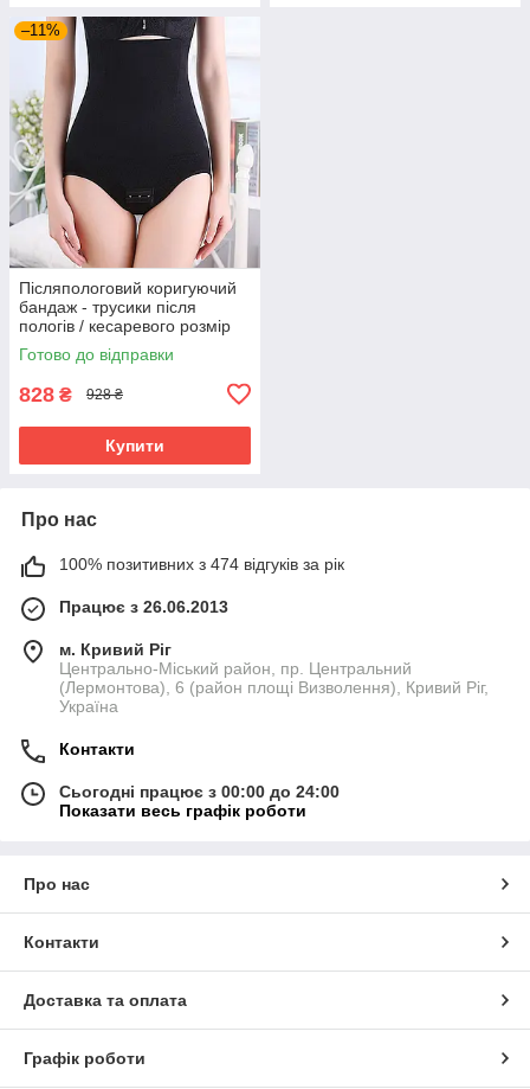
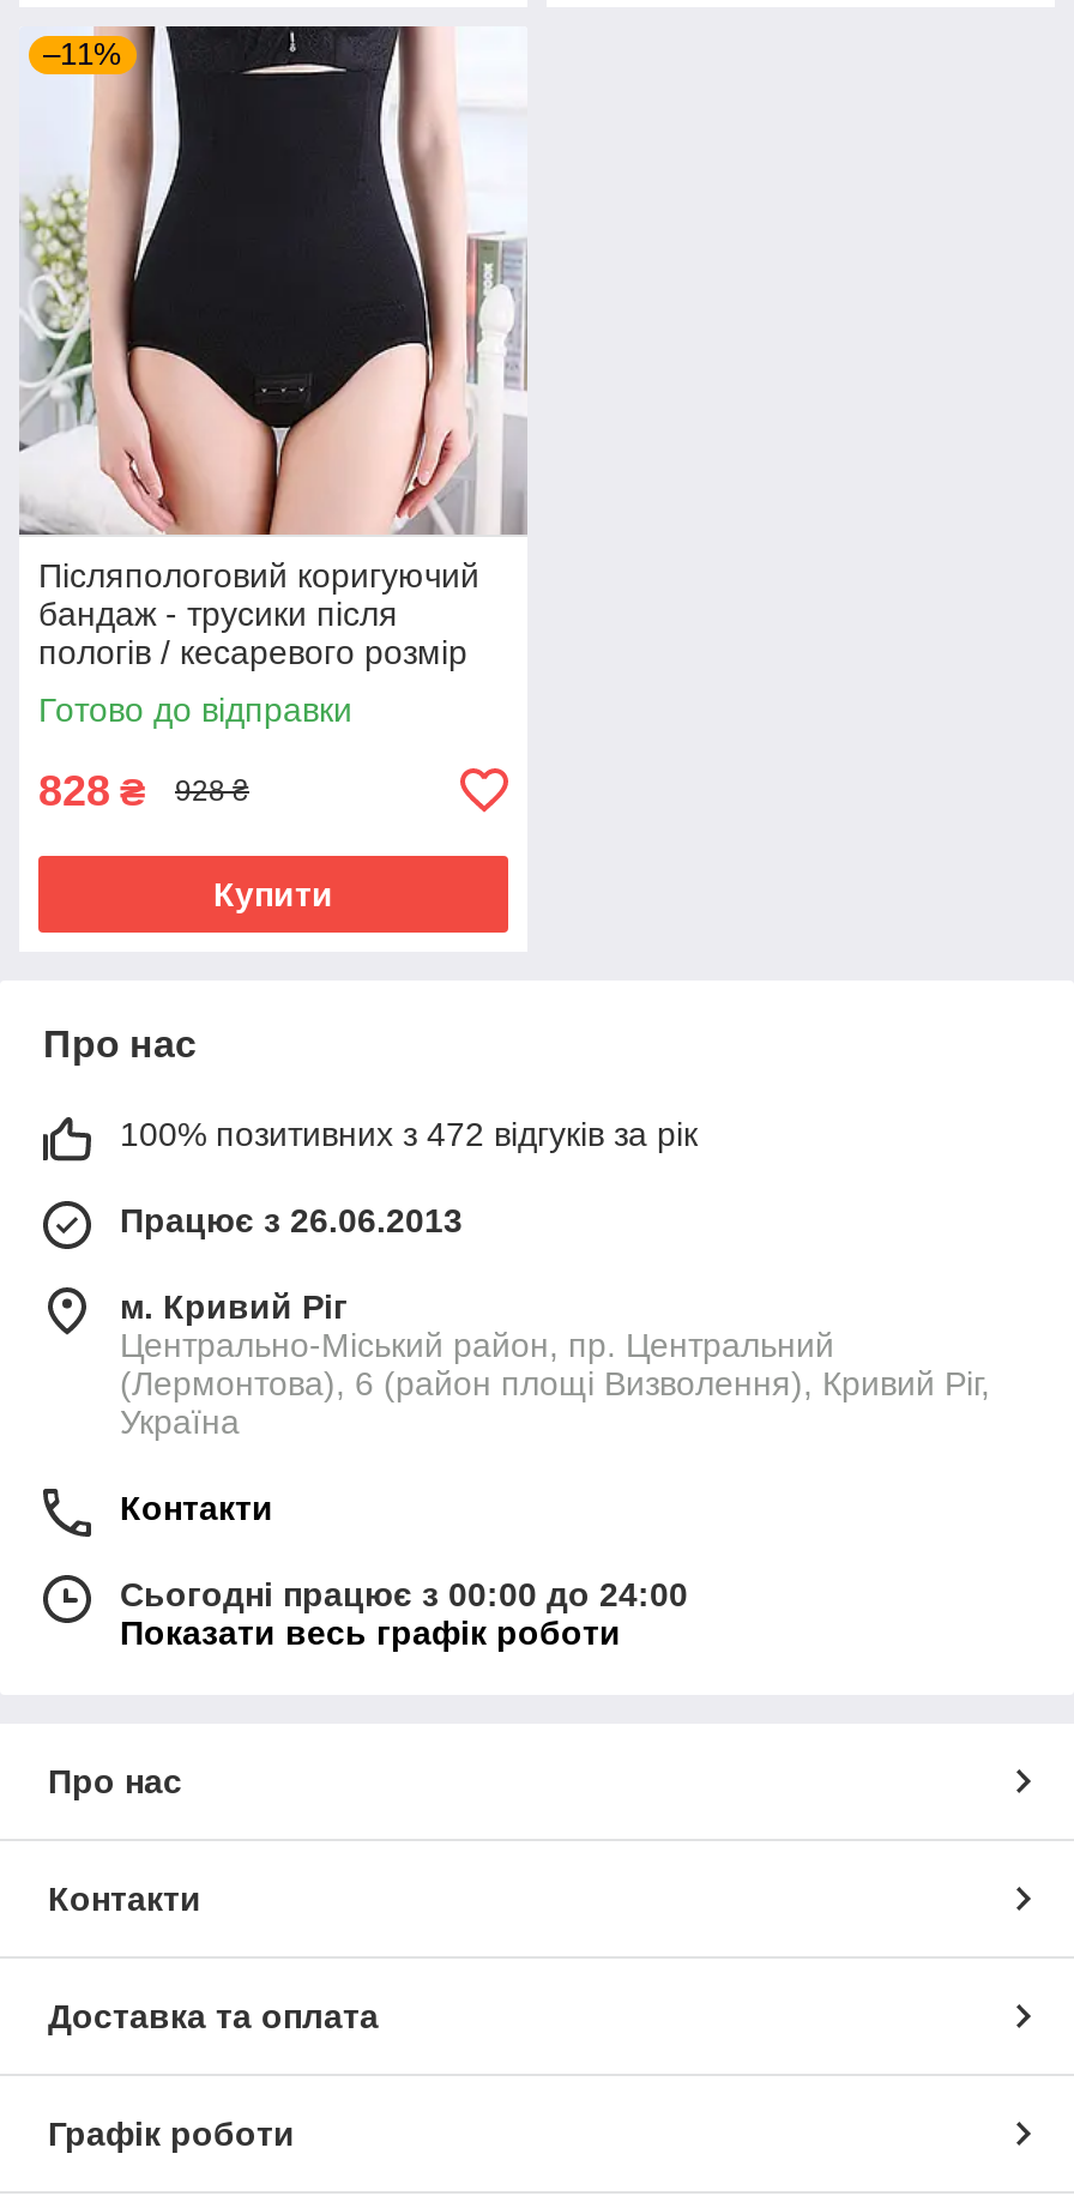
- 100% позитивних з 474 відгуків за рік
+ 100% позитивних з 472 відгуків за рік
